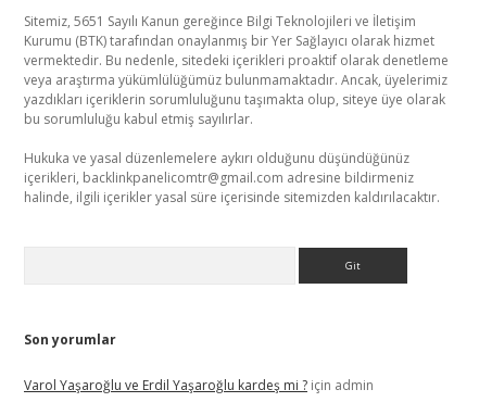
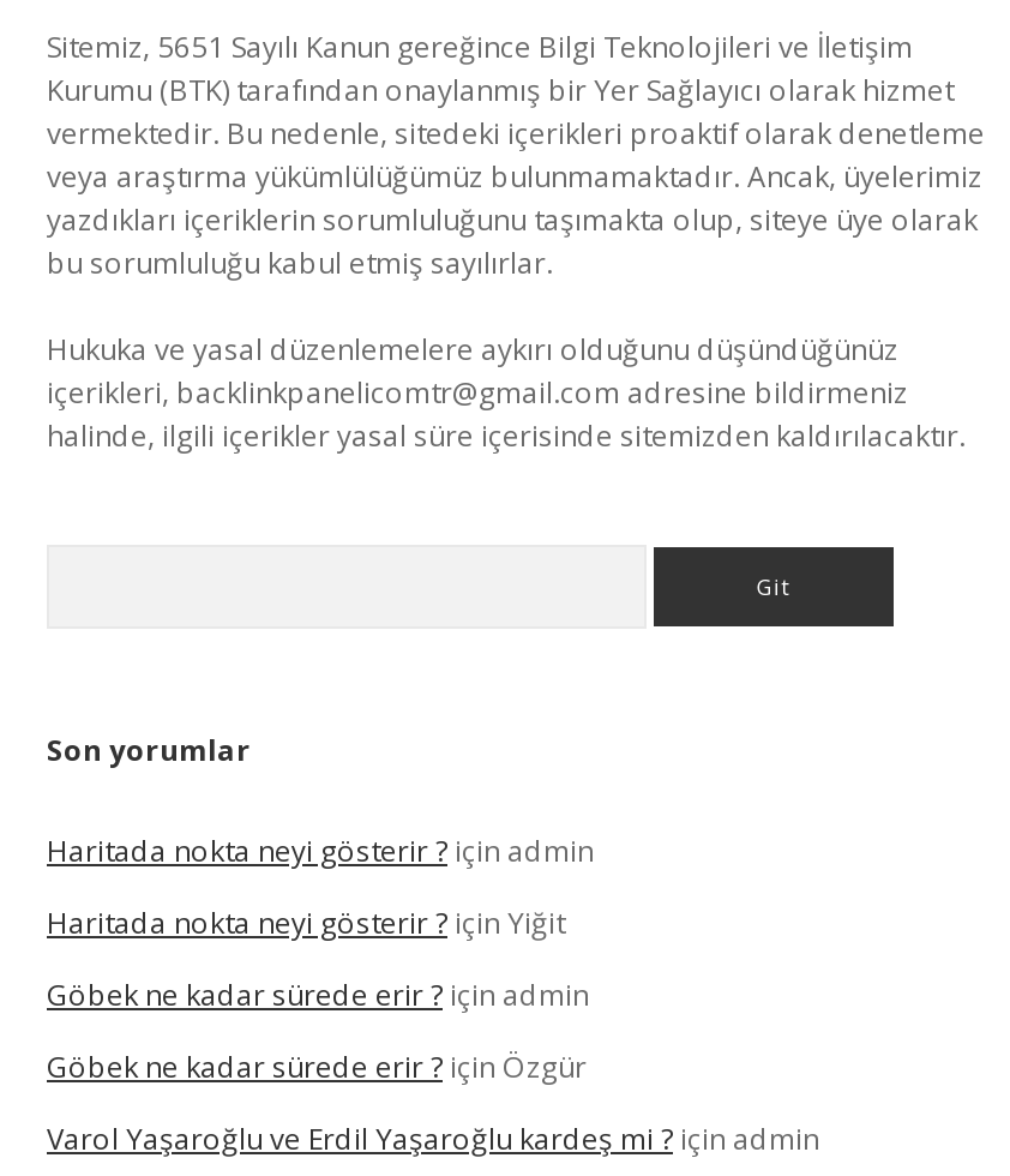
+ Haritada nokta neyi gösterir ? için admin
+ Haritada nokta neyi gösterir ? için Yiğit
+ Göbek ne kadar sürede erir ? için admin
+ Göbek ne kadar sürede erir ? için Özgür
